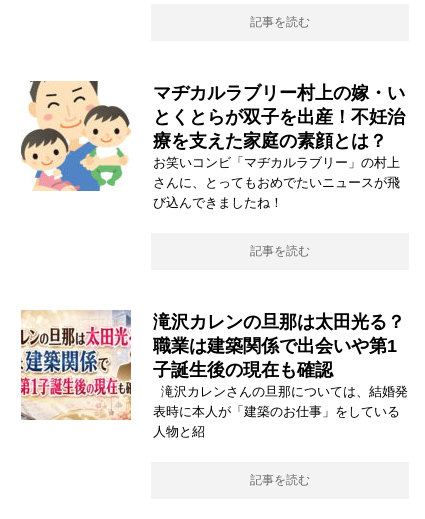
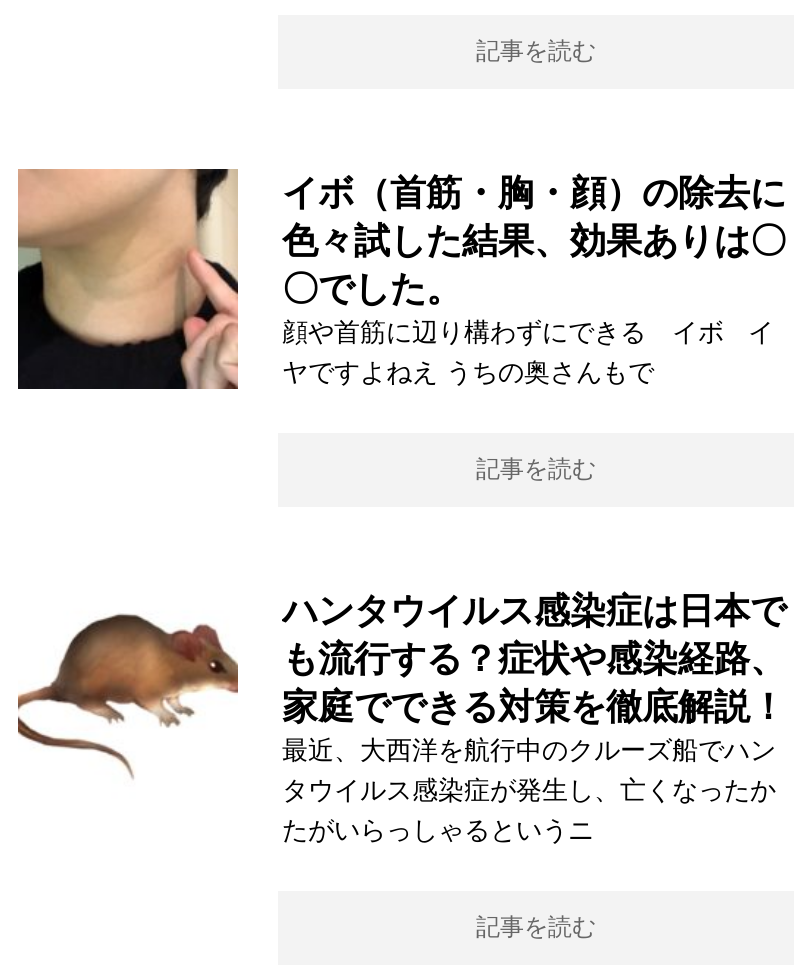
- [image]
- マヂカルラブリー村上の嫁・い
- とくとらが双子を出産！不妊治
- 療を支えた家庭の素顔とは？
- お笑いコンビ「マヂカルラブリー」の村上
- さんに、とってもおめでたいニュースが飛
- び込んできましたね！
+ [image]
+ イボ（首筋・胸・顔）の除去に
+ 色々試した結果、効果ありは〇
+ 〇でした。
+ 顔や首筋に辺り構わずにできる イボ イ
+ ヤですよねえ うちの奥さんもで

- [image]
- 滝沢カレンの旦那は太田光る？
- 職業は建築関係で出会いや第1
- 子誕生後の現在も確認
- 滝沢カレンさんの旦那については、結婚発
- 表時に本人が「建築のお仕事」をしている
- 人物と紹
+ [image]
+ ハンタウイルス感染症は日本で
+ も流行する？症状や感染経路、
+ 家庭でできる対策を徹底解説！
+ 最近、大西洋を航行中のクルーズ船でハン
+ タウイルス感染症が発生し、亡くなったか
+ たがいらっしゃるというニ
